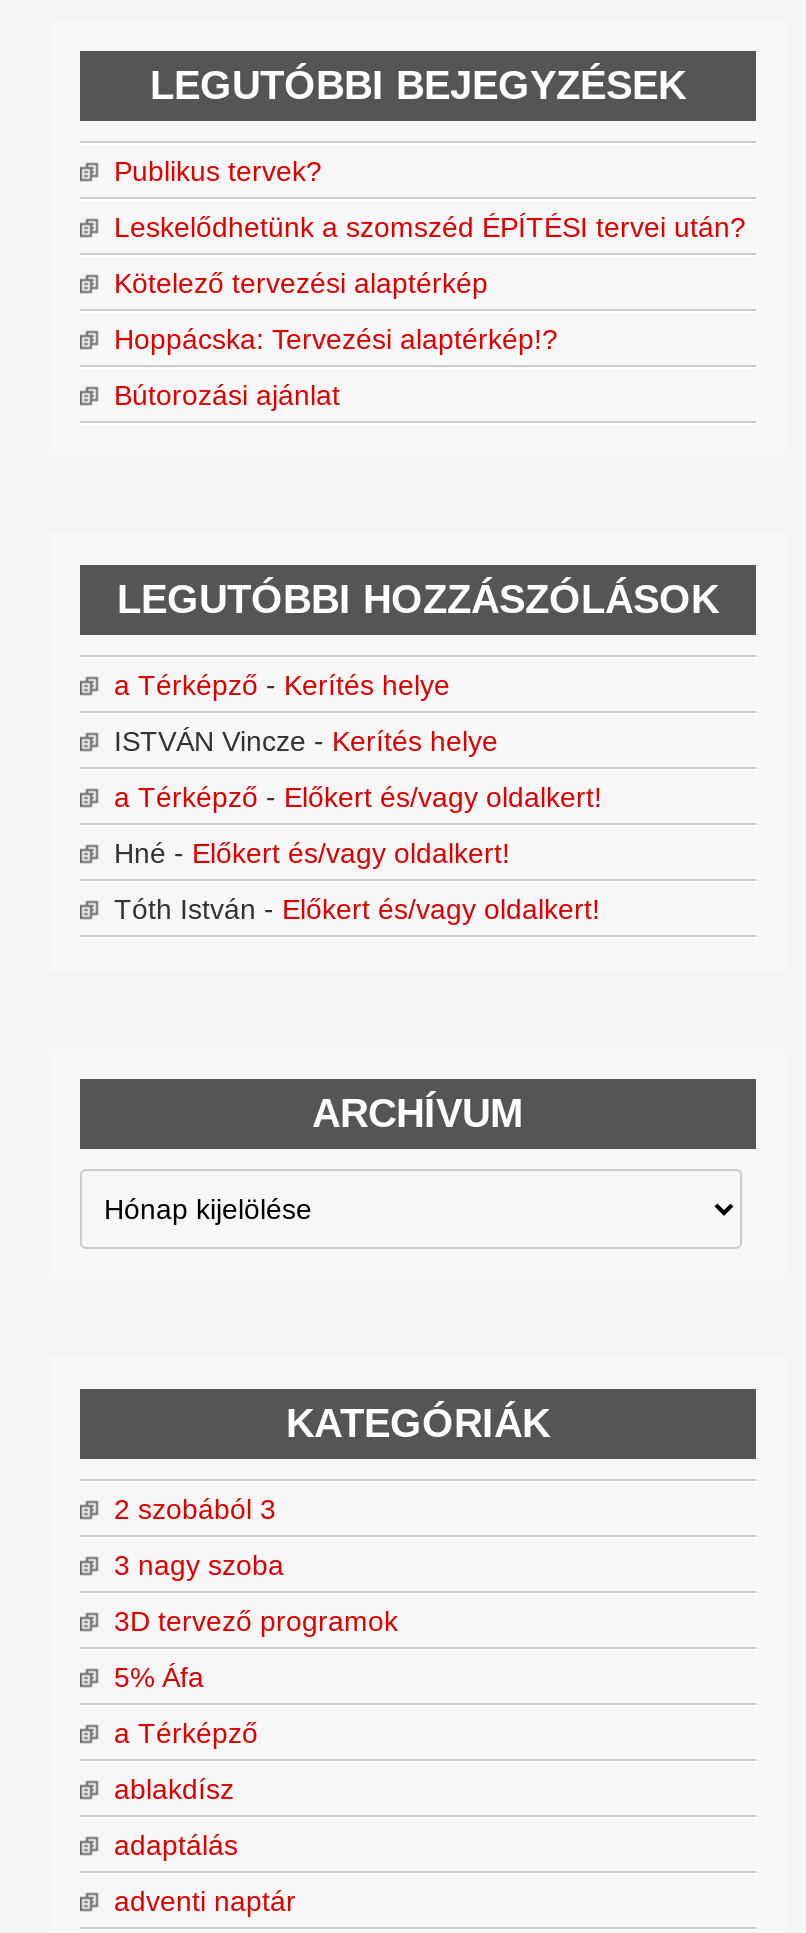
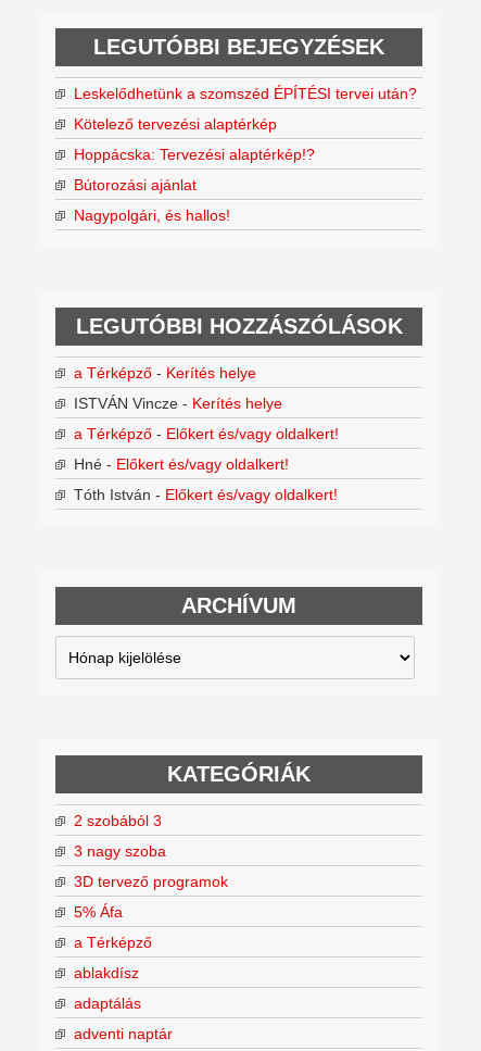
- Publikus tervek?

moved up: Leskelődhetünk a szomszéd ÉPÍTÉSI tervei után? | Kötelező tervezési alaptérkép | Hoppácska: Tervezési alaptérkép!? | Bútorozási ajánlat

+ Nagypolgári, és hallos!
